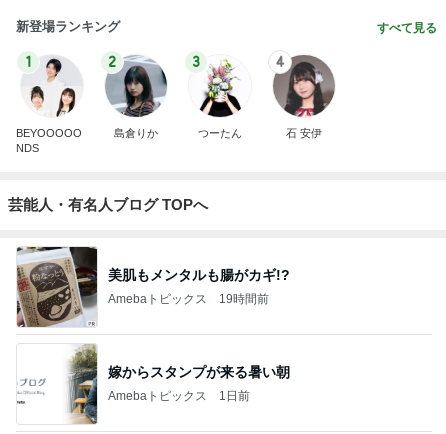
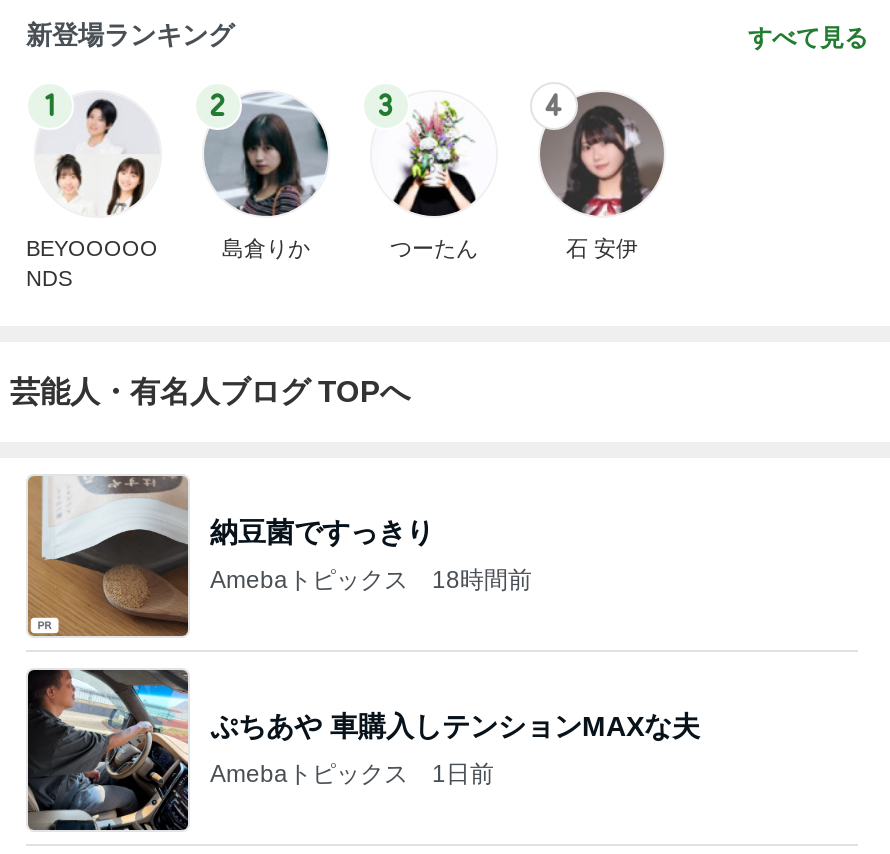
- [image]
- 美肌もメンタルも腸がカギ!?
+ [image]
+ 納豆菌ですっきり

- Amebaトピックス 19時間前
+ Amebaトピックス 18時間前

- [image]
- 嫁からスタンプが来る暑い朝
+ [image]
+ ぷちあや 車購入しテンションMAXな夫
